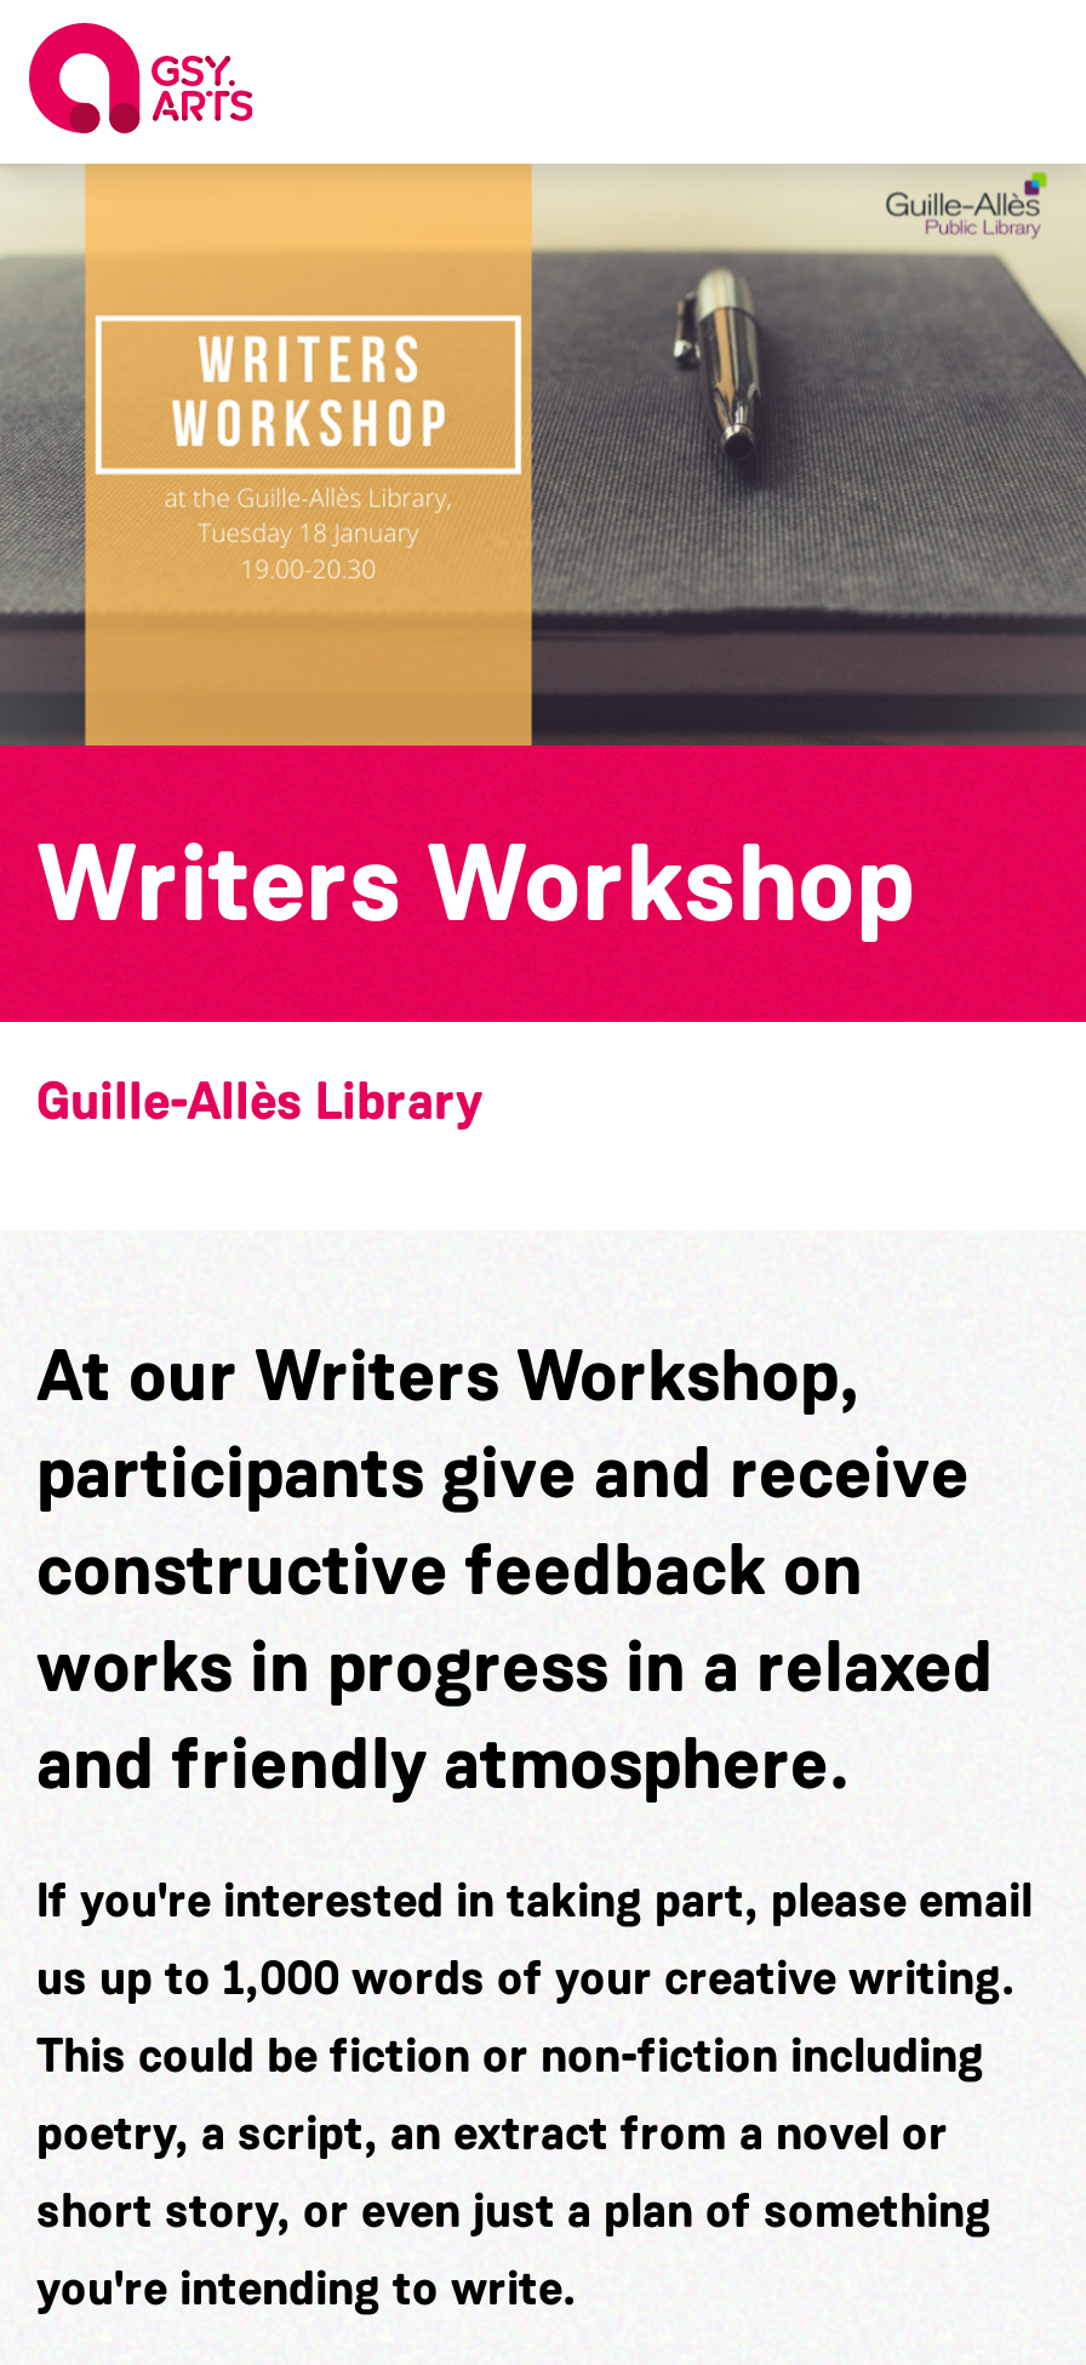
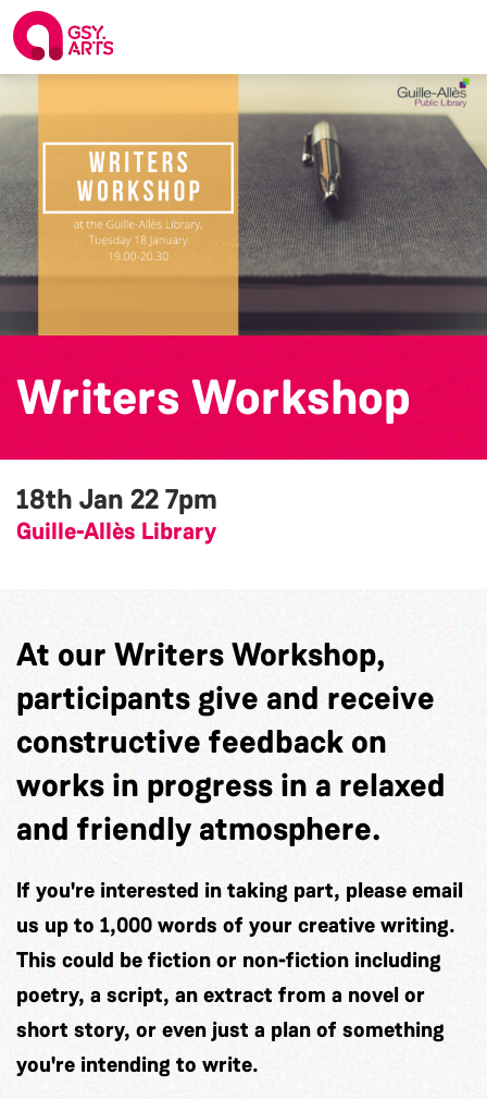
+ 18th Jan 22 7pm
